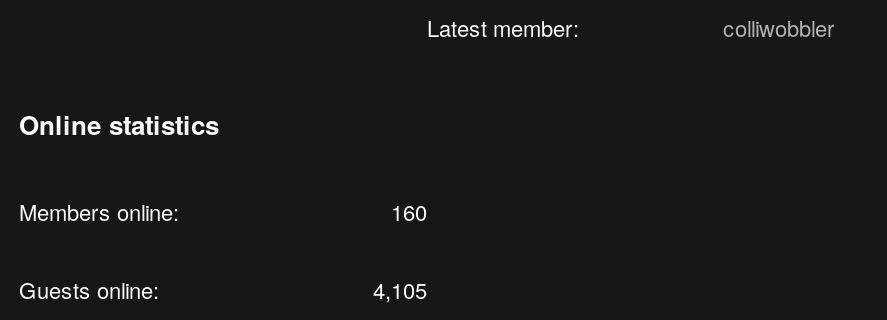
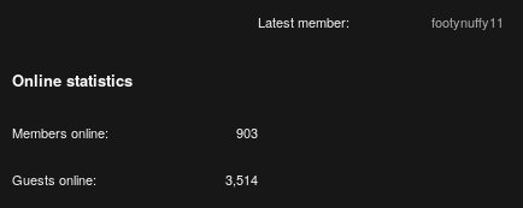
- colliwobbler
+ footynuffy11

- 160
+ 903

- 4,105
+ 3,514
